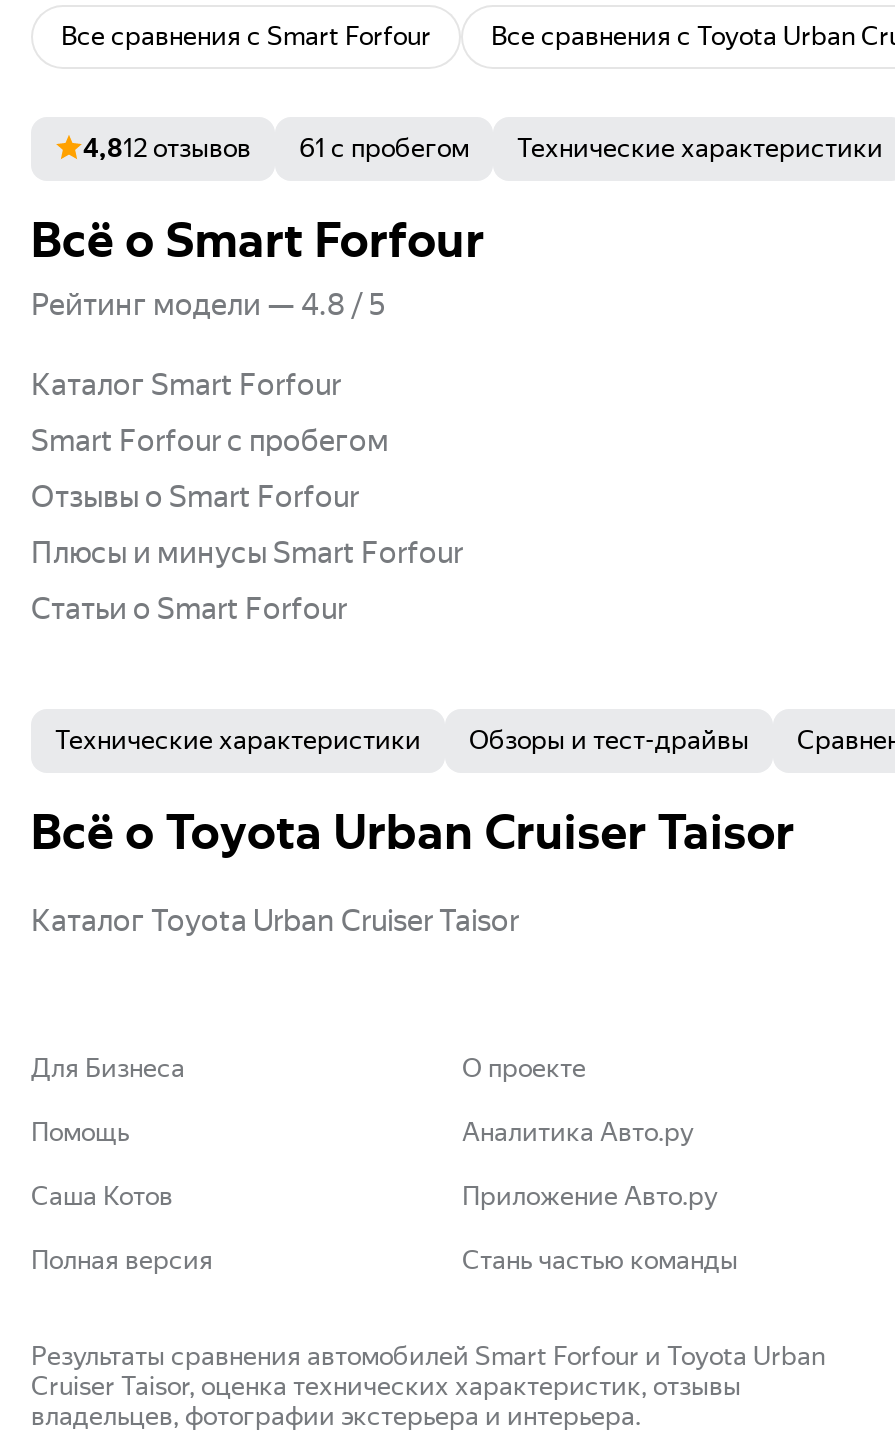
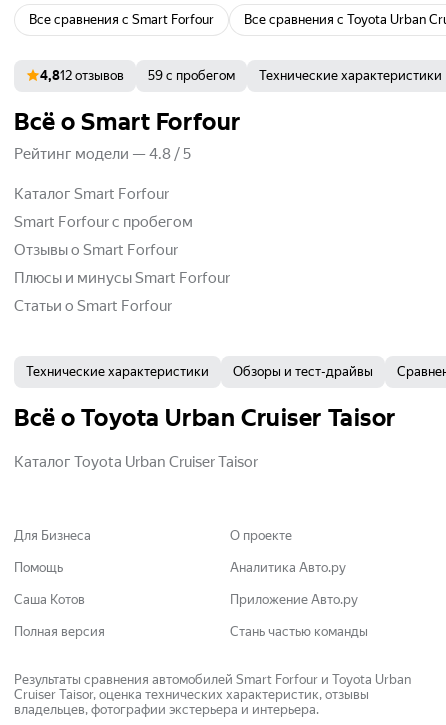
- 4,812 отзывов 61 с пробегом Технические характеристики
+ 4,812 отзывов 59 с пробегом Технические характеристики
